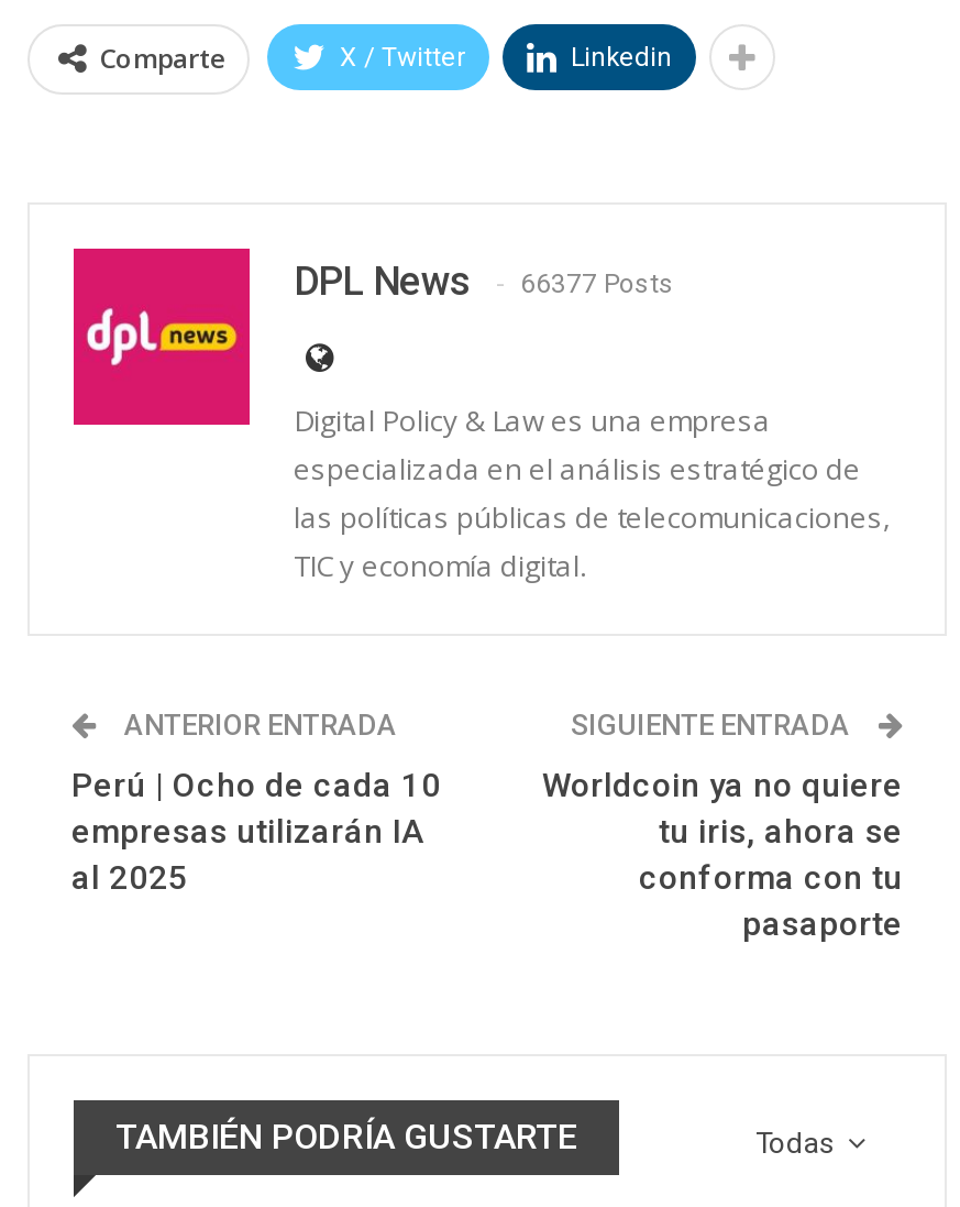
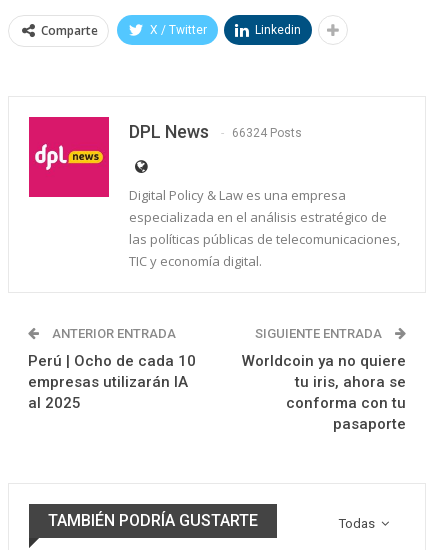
- DPL News 66377 Posts
+ DPL News 66324 Posts
